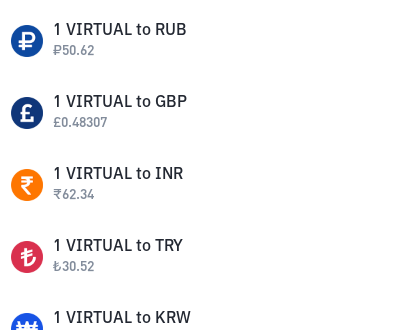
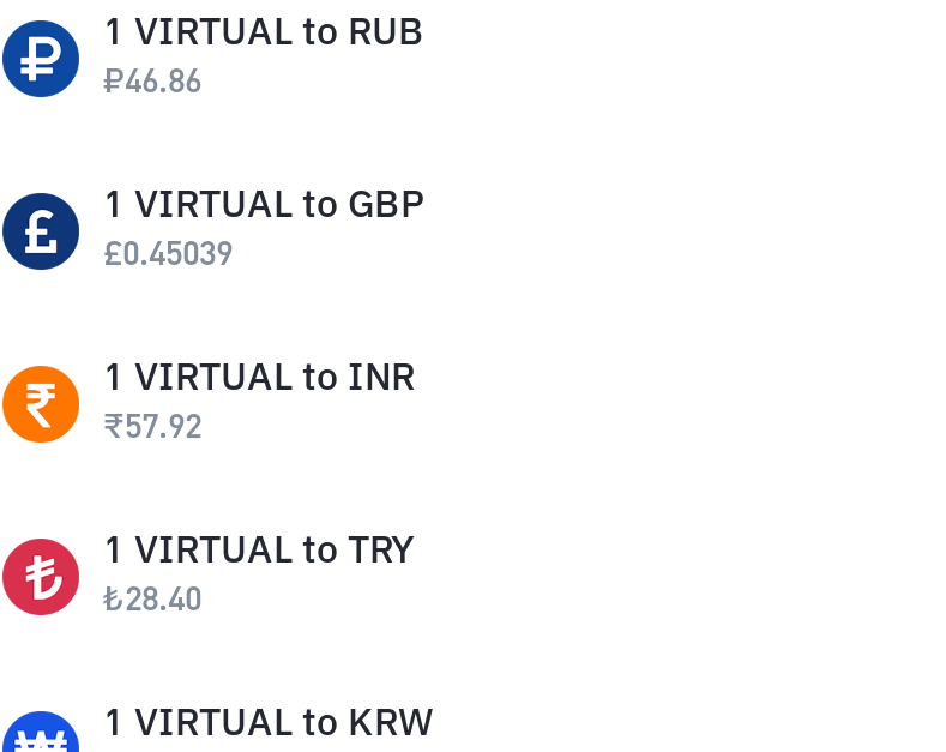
- ₽50.62
+ ₽46.86

- £0.48307
+ £0.45039

- ₹62.34
+ ₹57.92

- ₺30.52
+ ₺28.40
